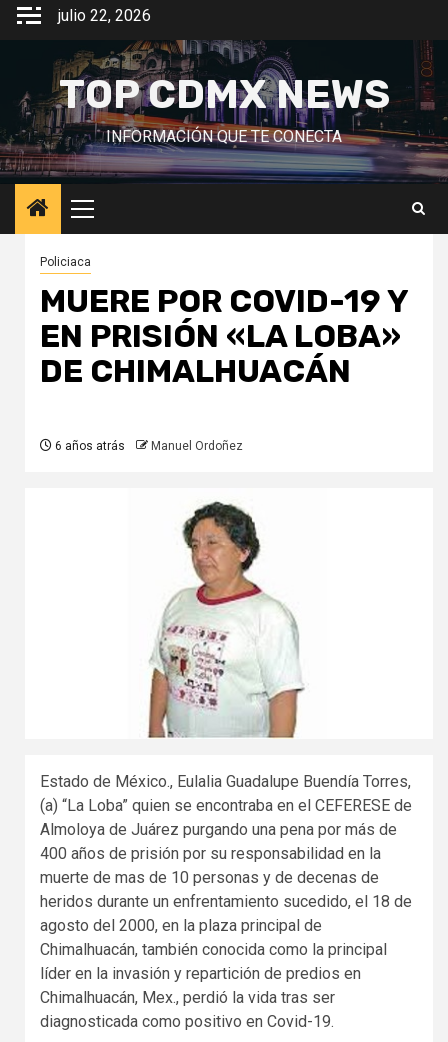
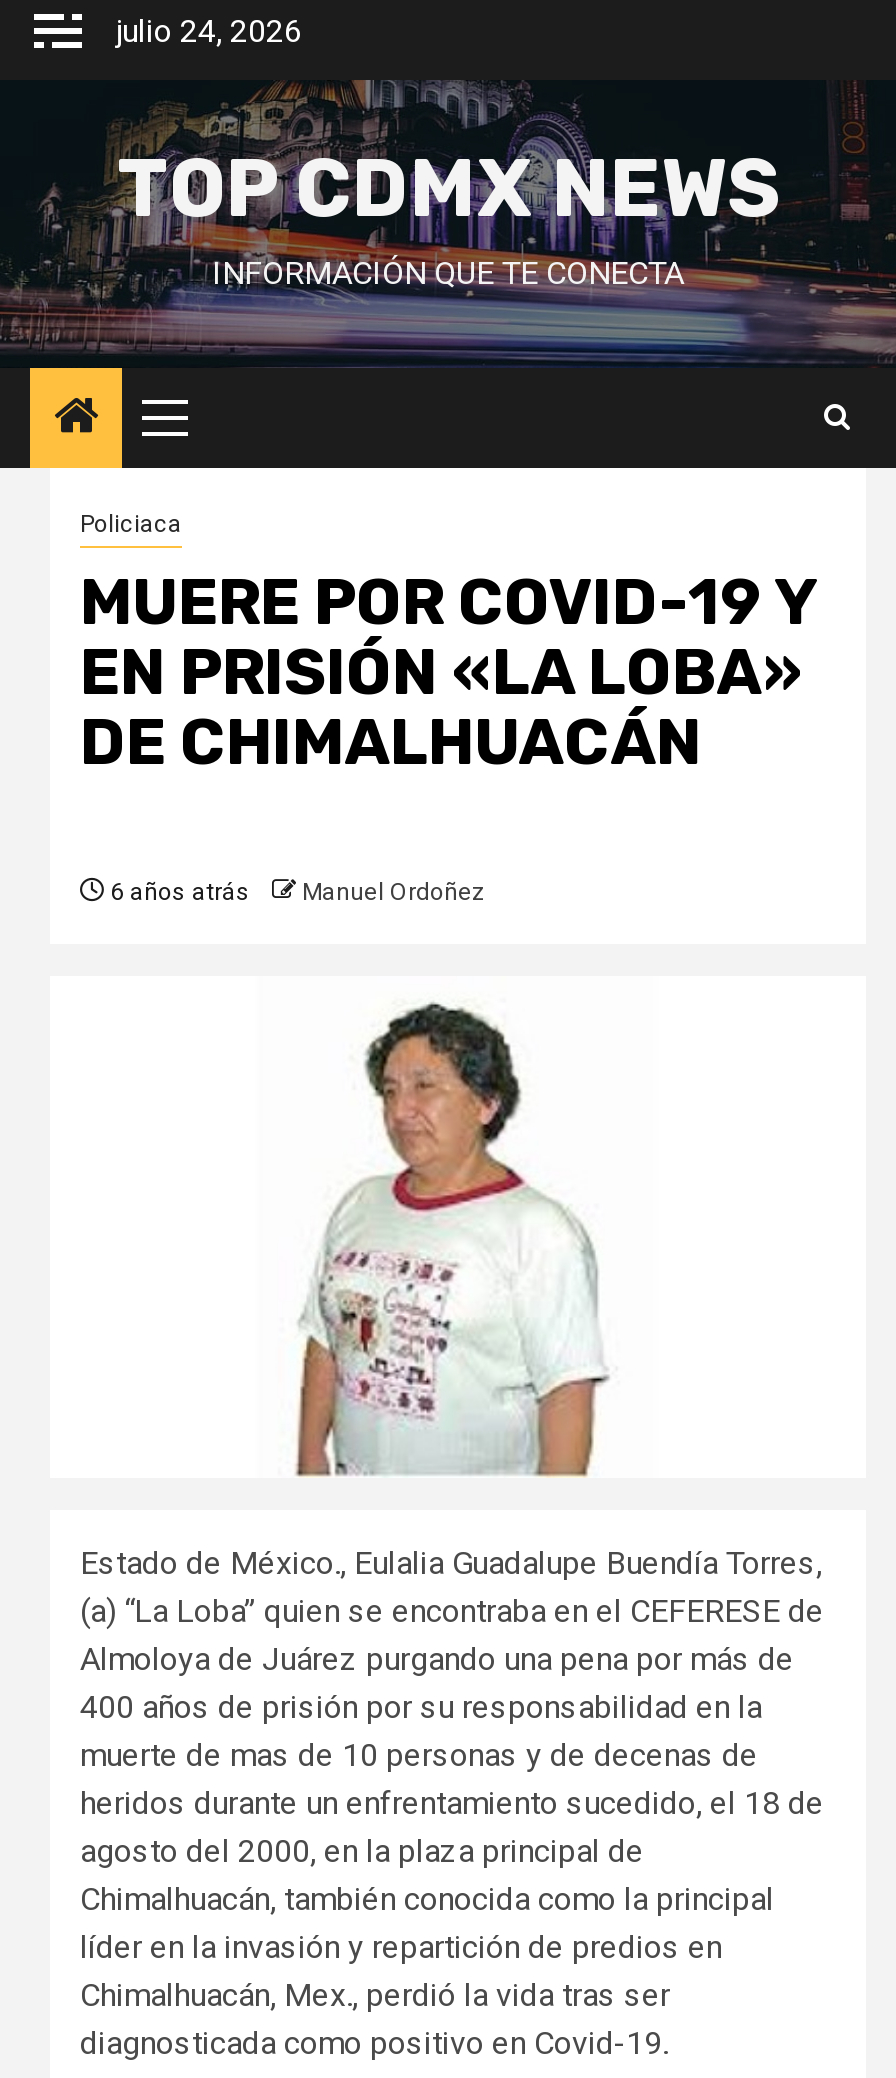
- julio 22, 2026
+ julio 24, 2026
